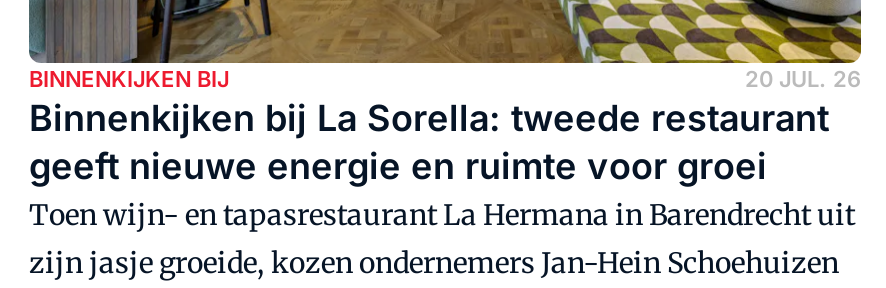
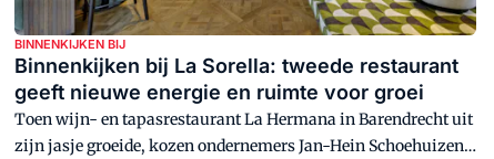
- 20 JUL. 26
